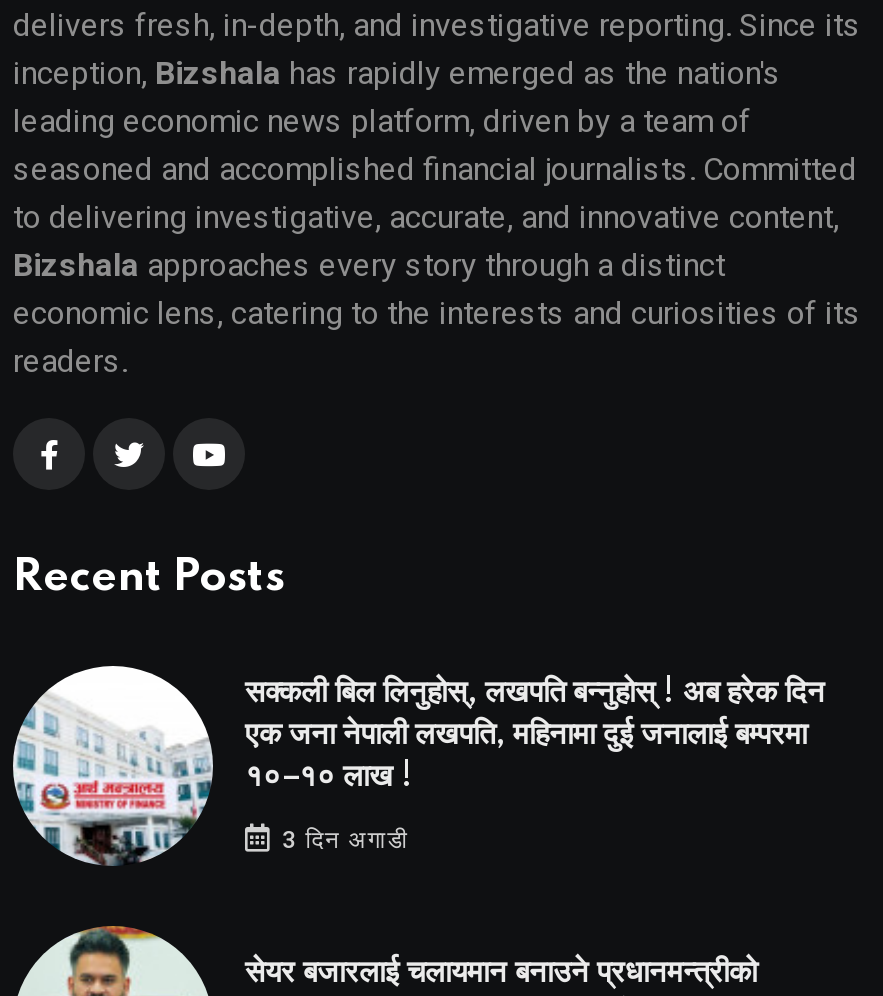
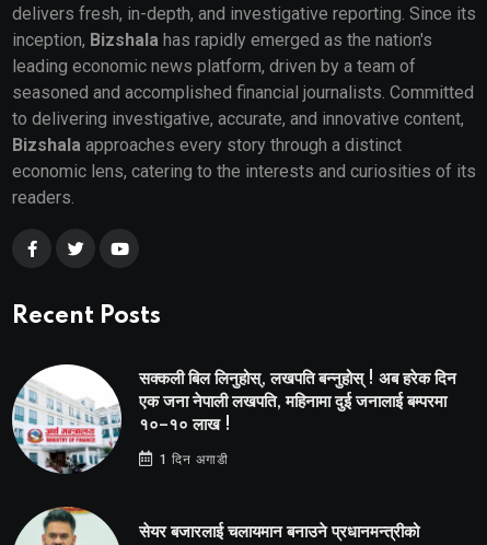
- 3 दिन अगाडी
+ 1 दिन अगाडी
